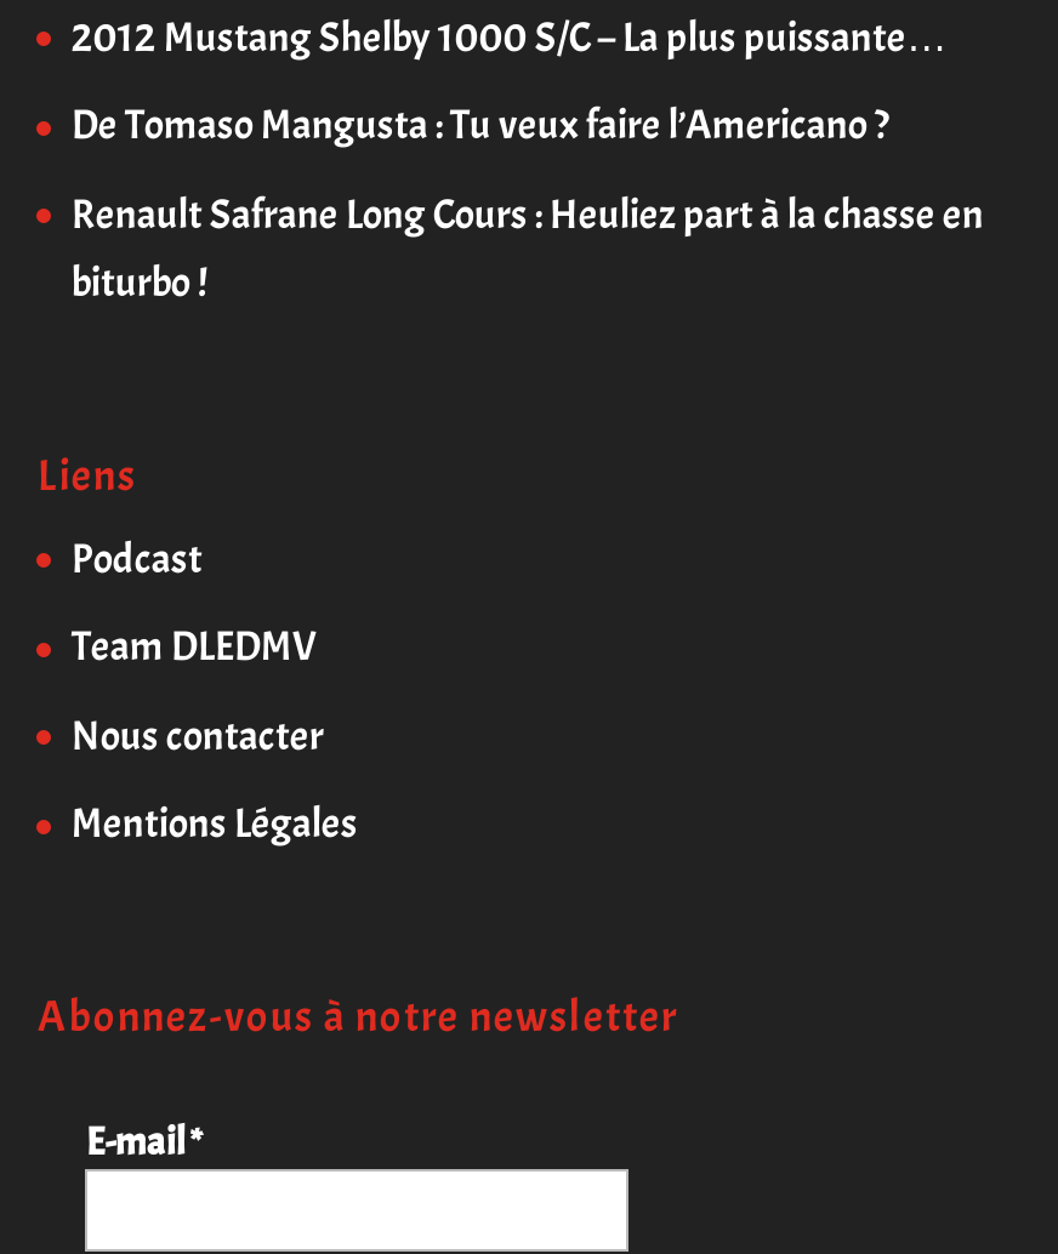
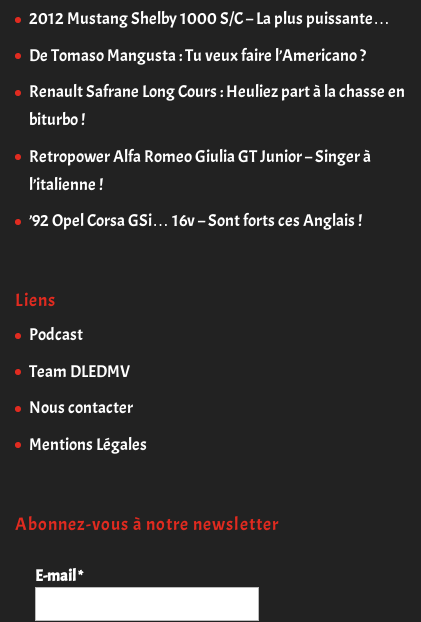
+ Retropower Alfa Romeo Giulia GT Junior – Singer à
+ l’italienne !
+ ’92 Opel Corsa GSi… 16v – Sont forts ces Anglais !
